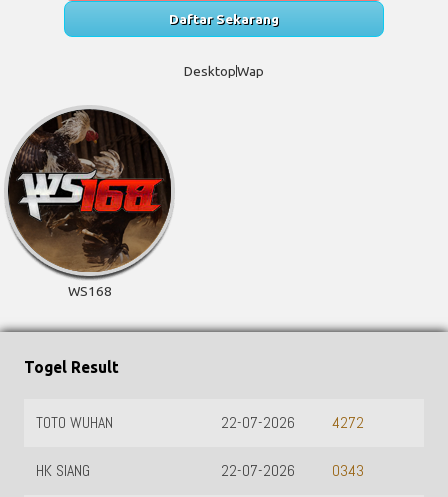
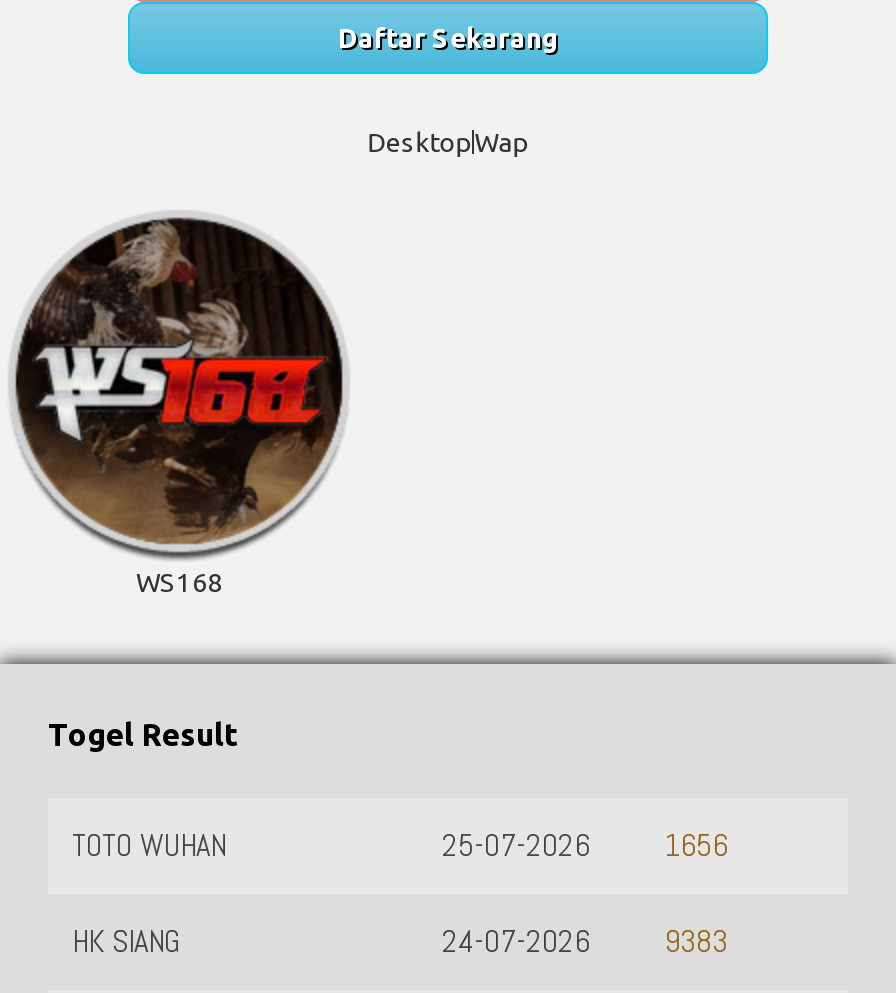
- 22-07-2026
+ 25-07-2026

- 4272
+ 1656

- 22-07-2026
+ 24-07-2026

- 0343
+ 9383
